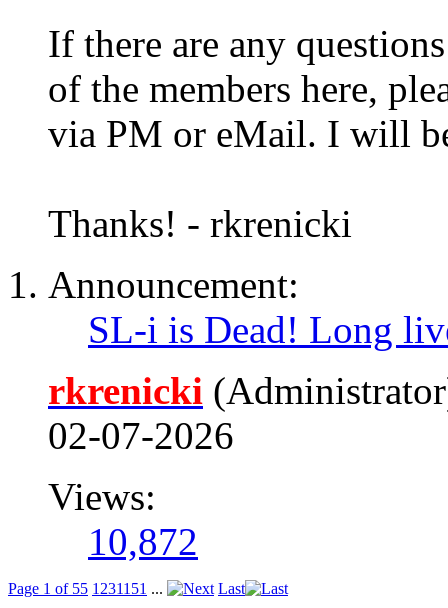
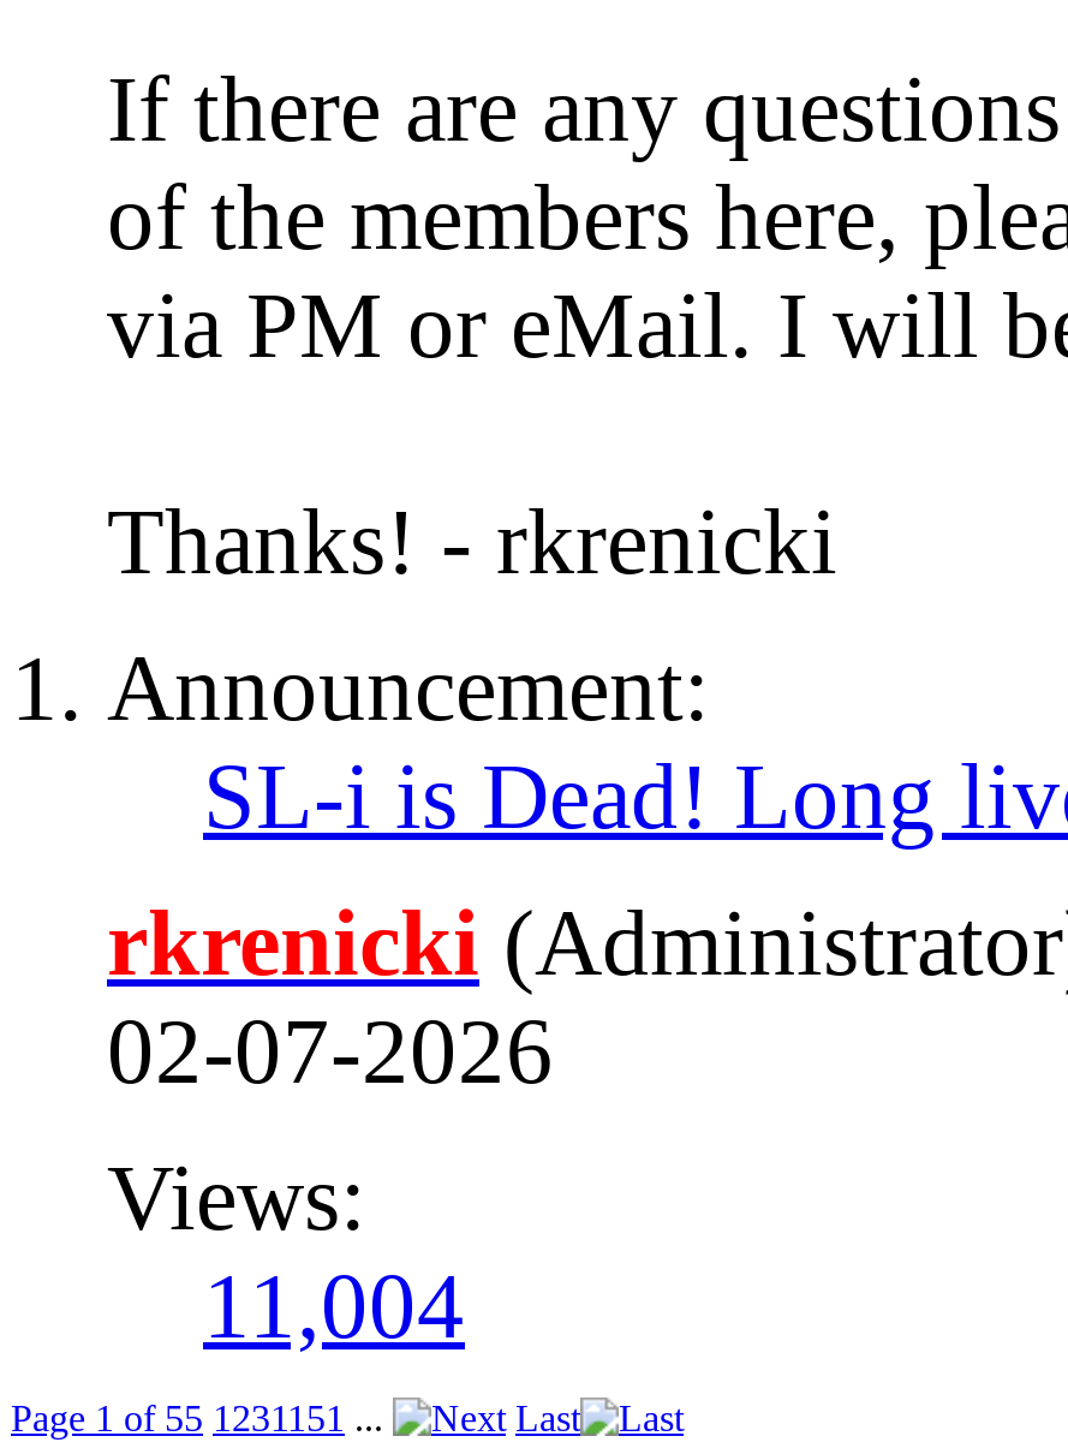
- 10,872
+ 11,004
